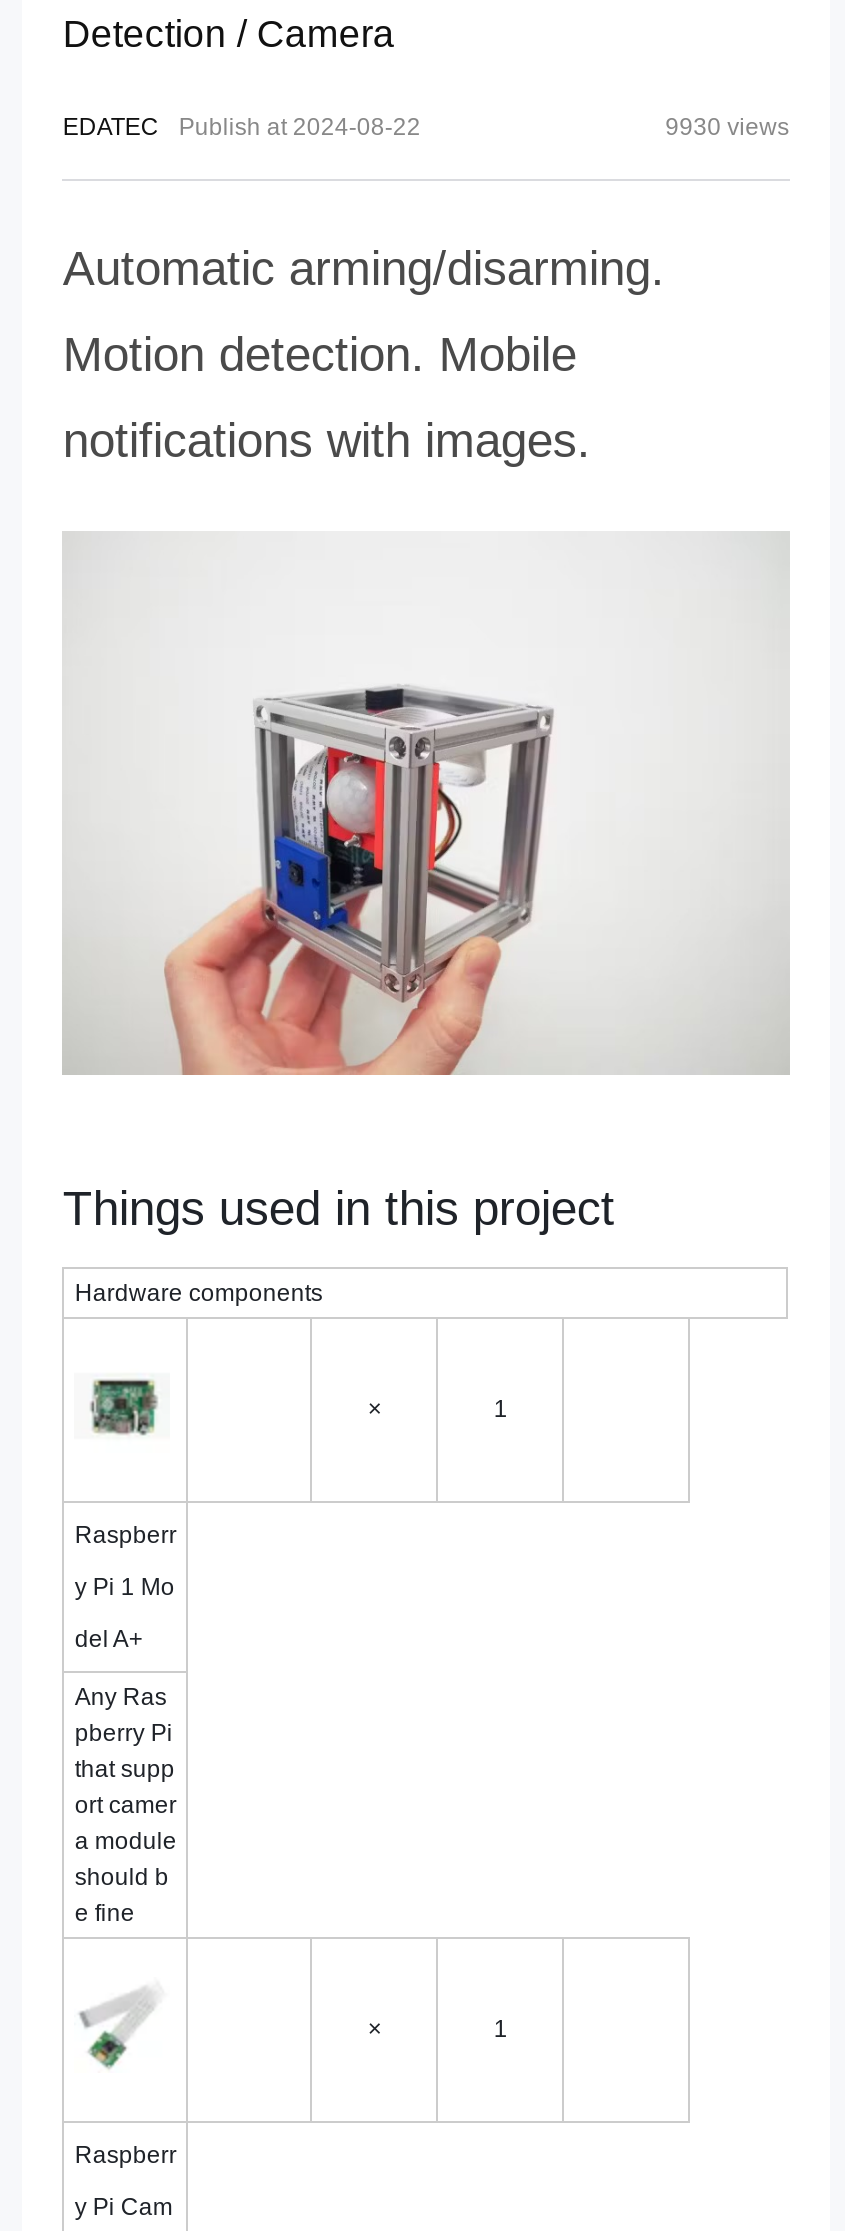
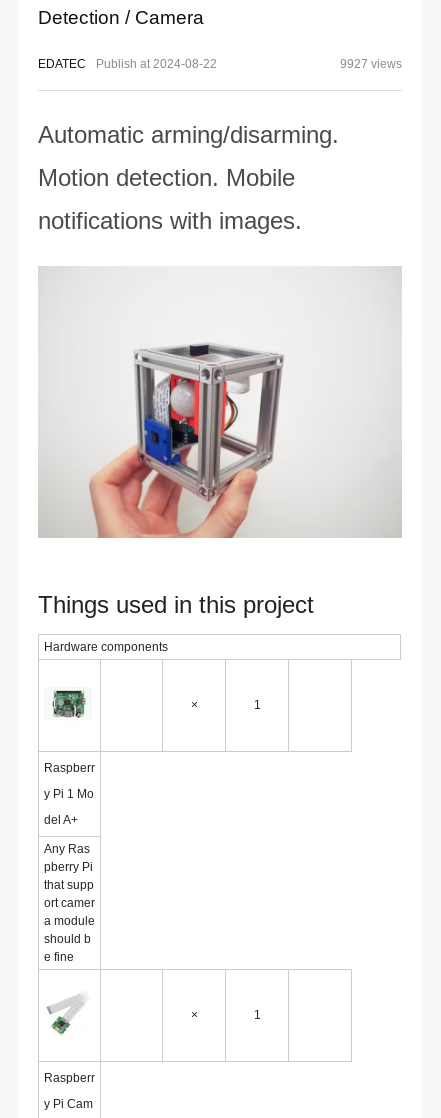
- 9930 views
+ 9927 views
